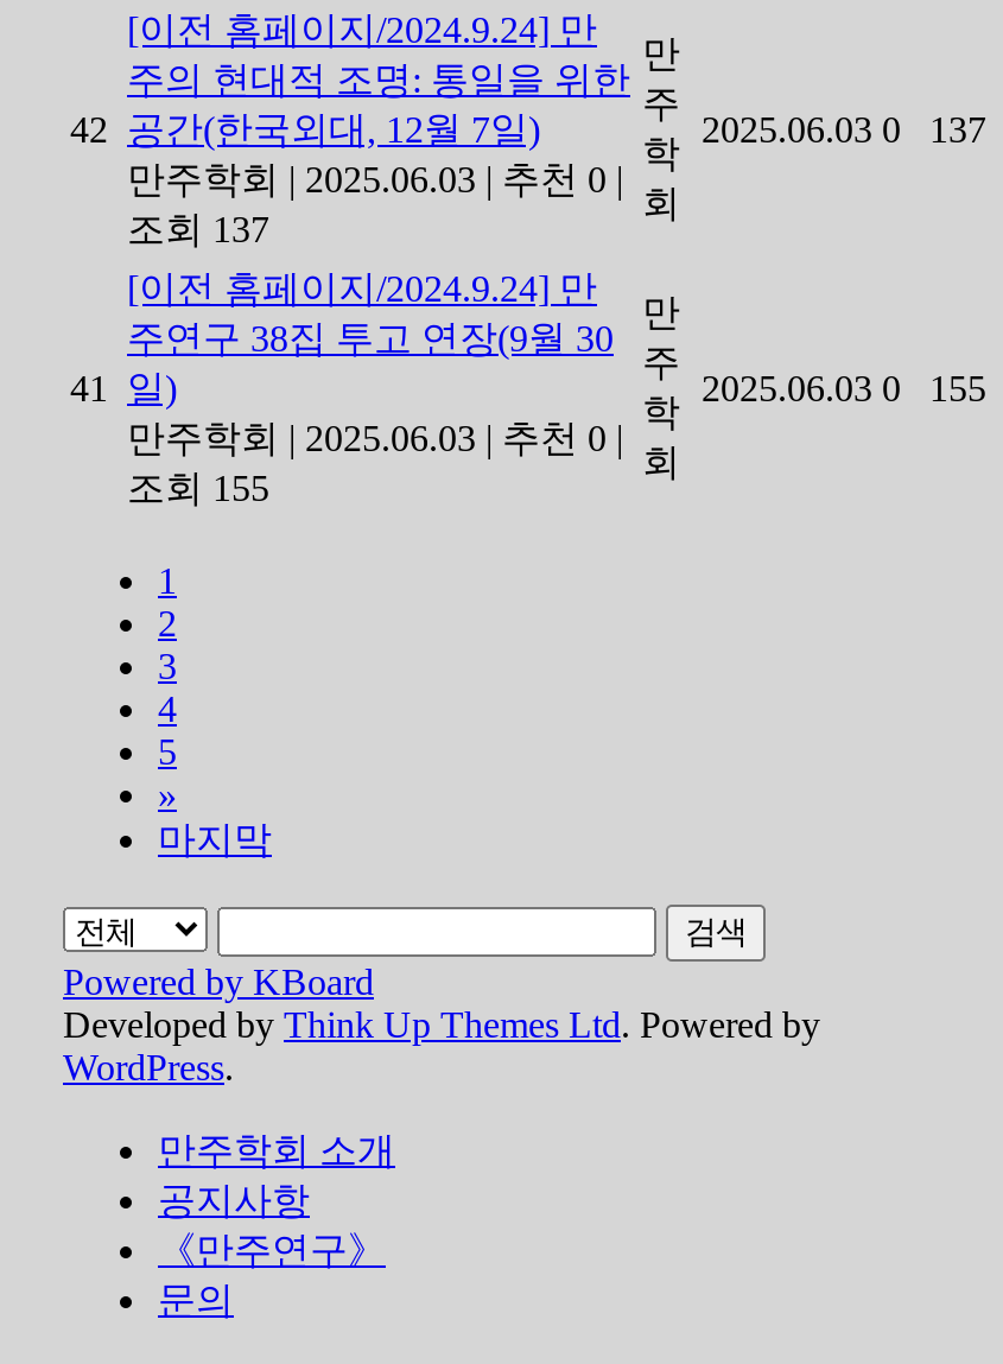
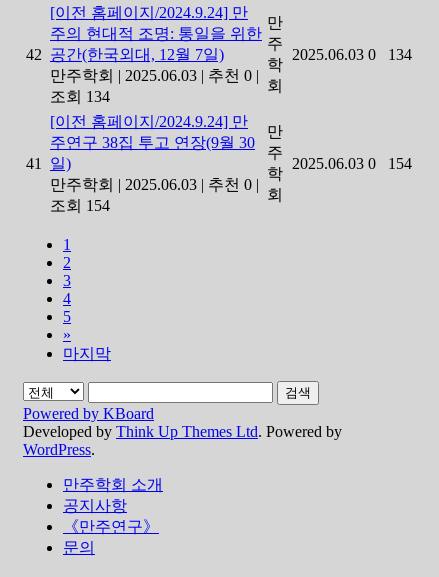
- 2025.06.03 0 137
+ 2025.06.03 0 134

- 조회 137
+ 조회 134

- 2025.06.03 0 155
+ 2025.06.03 0 154

- 조회 155
+ 조회 154
